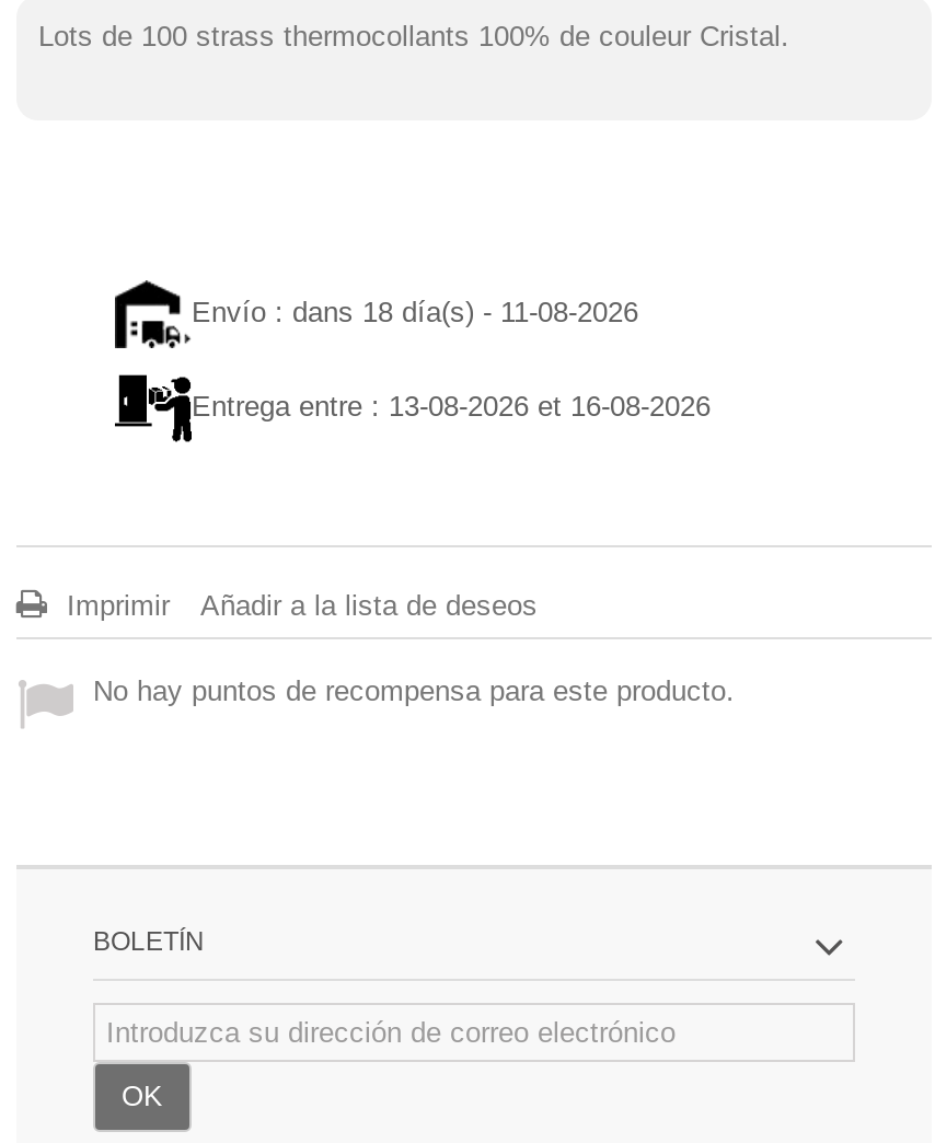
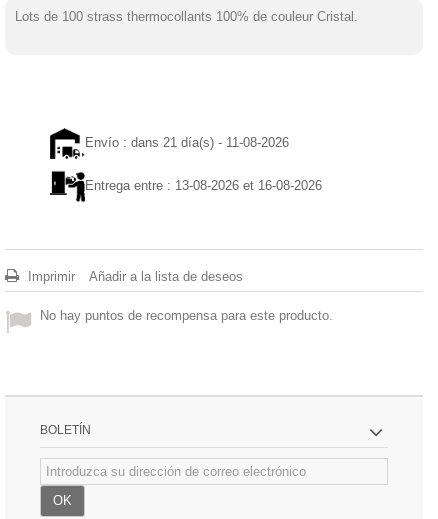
- Envío : dans 18 día(s) - 11-08-2026
+ Envío : dans 21 día(s) - 11-08-2026
